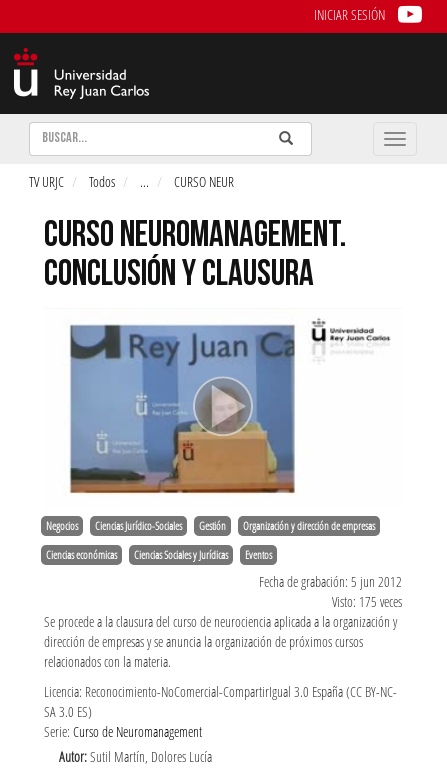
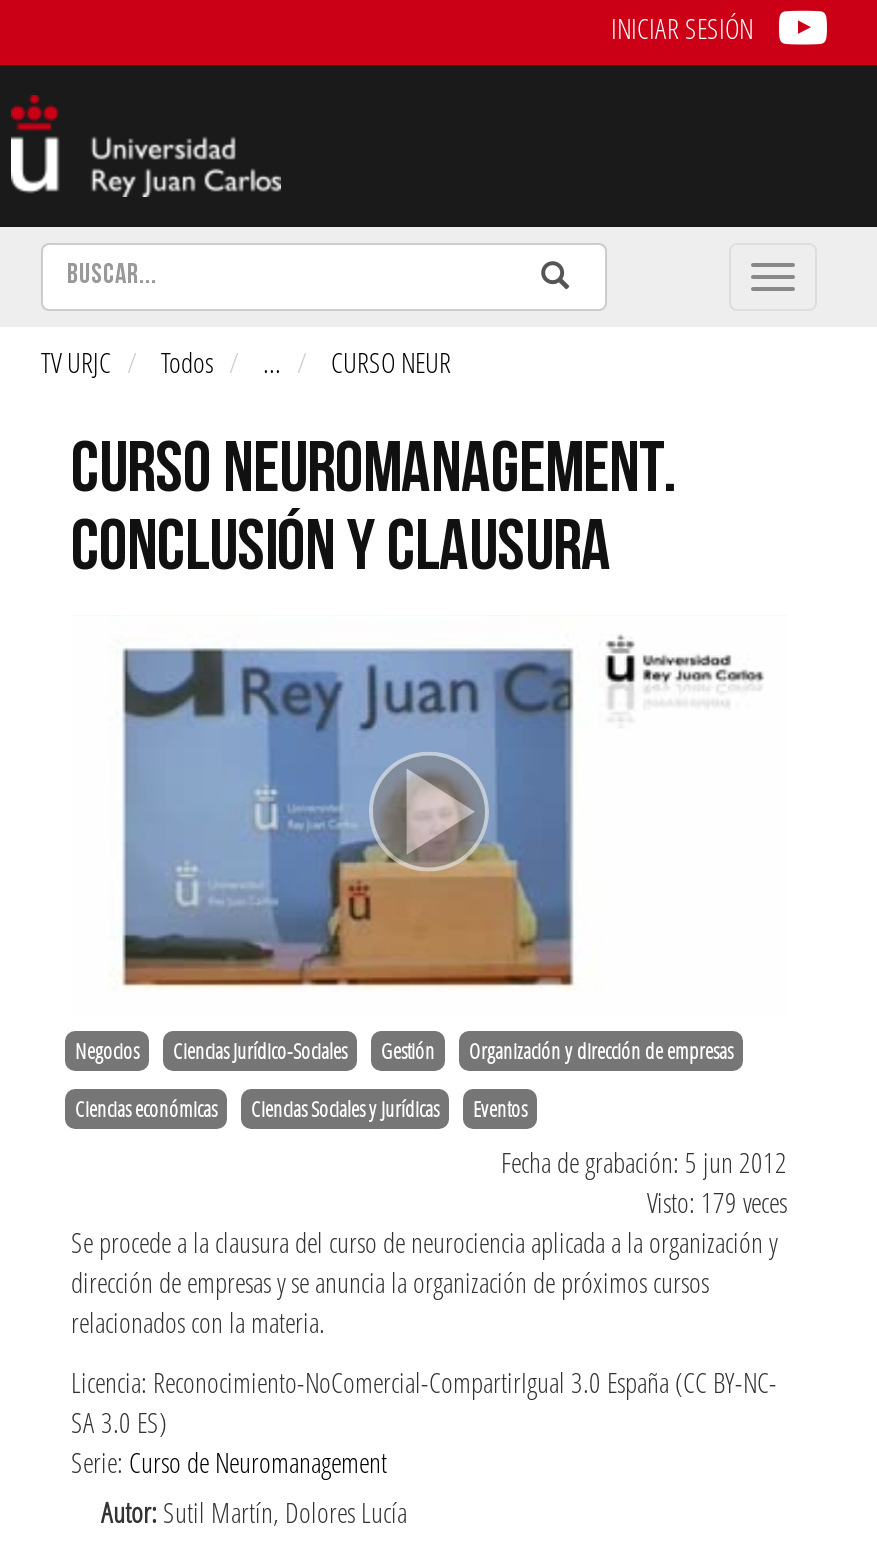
- Visto: 175 veces
+ Visto: 179 veces
